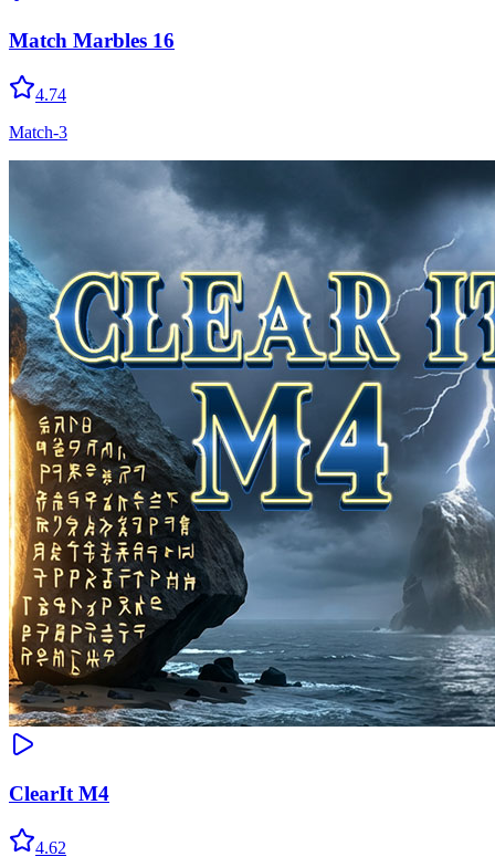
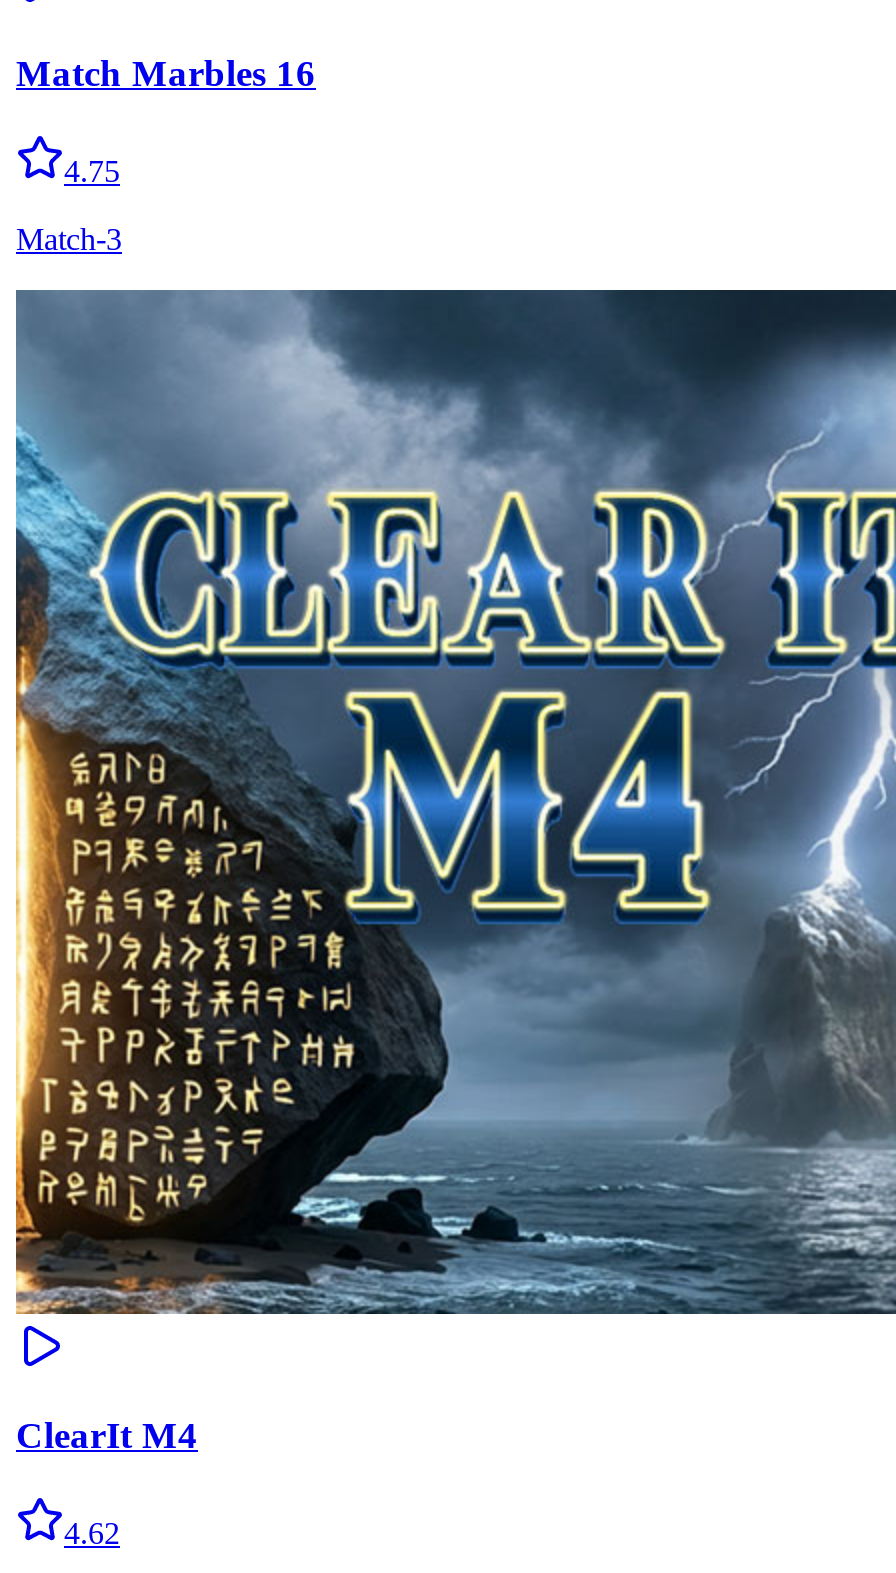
- 4.74
+ 4.75
